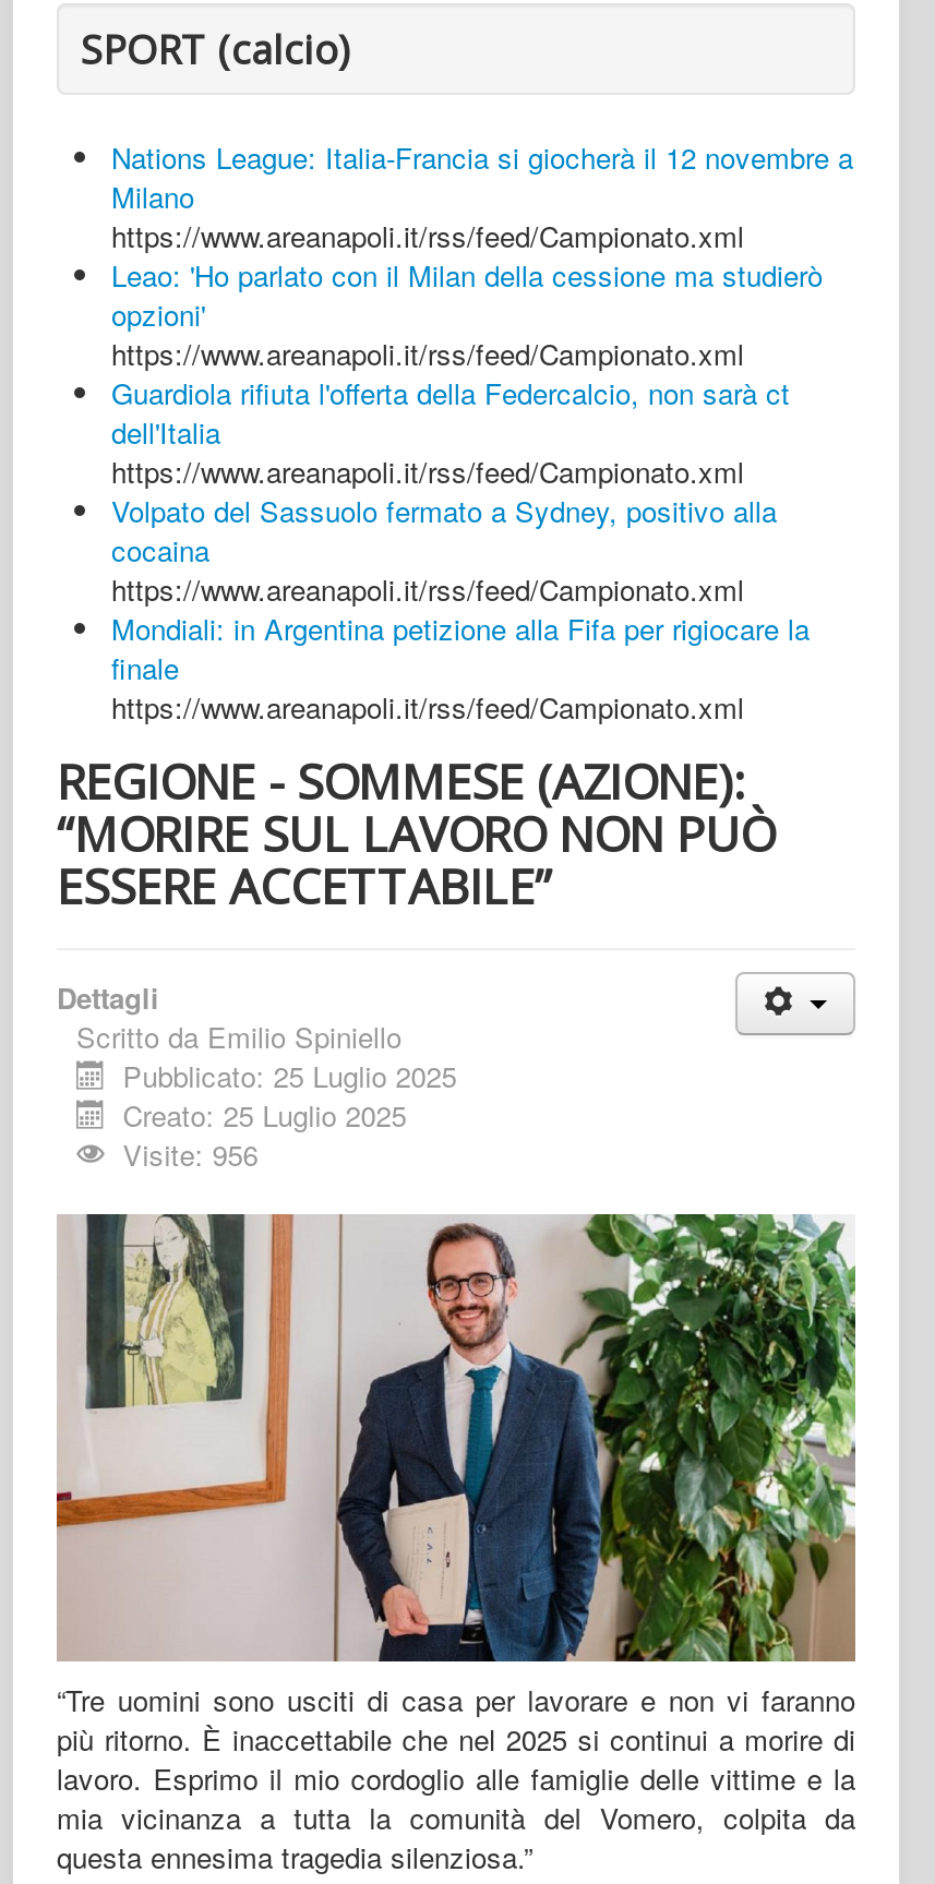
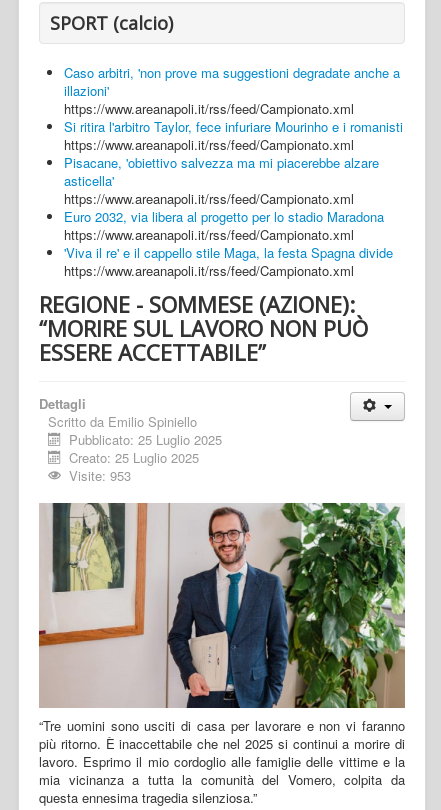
- Nations League: Italia-Francia si giocherà il 12 novembre a
- Milano
+ Caso arbitri, 'non prove ma suggestioni degradate anche a
+ illazioni'

- Leao: 'Ho parlato con il Milan della cessione ma studierò
- opzioni'
+ Si ritira l'arbitro Taylor, fece infuriare Mourinho e i romanisti

- Guardiola rifiuta l'offerta della Federcalcio, non sarà ct
- dell'Italia
+ Pisacane, 'obiettivo salvezza ma mi piacerebbe alzare
+ asticella'

- Volpato del Sassuolo fermato a Sydney, positivo alla
- cocaina
+ Euro 2032, via libera al progetto per lo stadio Maradona

- Mondiali: in Argentina petizione alla Fifa per rigiocare la
- finale
+ 'Viva il re' e il cappello stile Maga, la festa Spagna divide

- Visite: 956
+ Visite: 953
